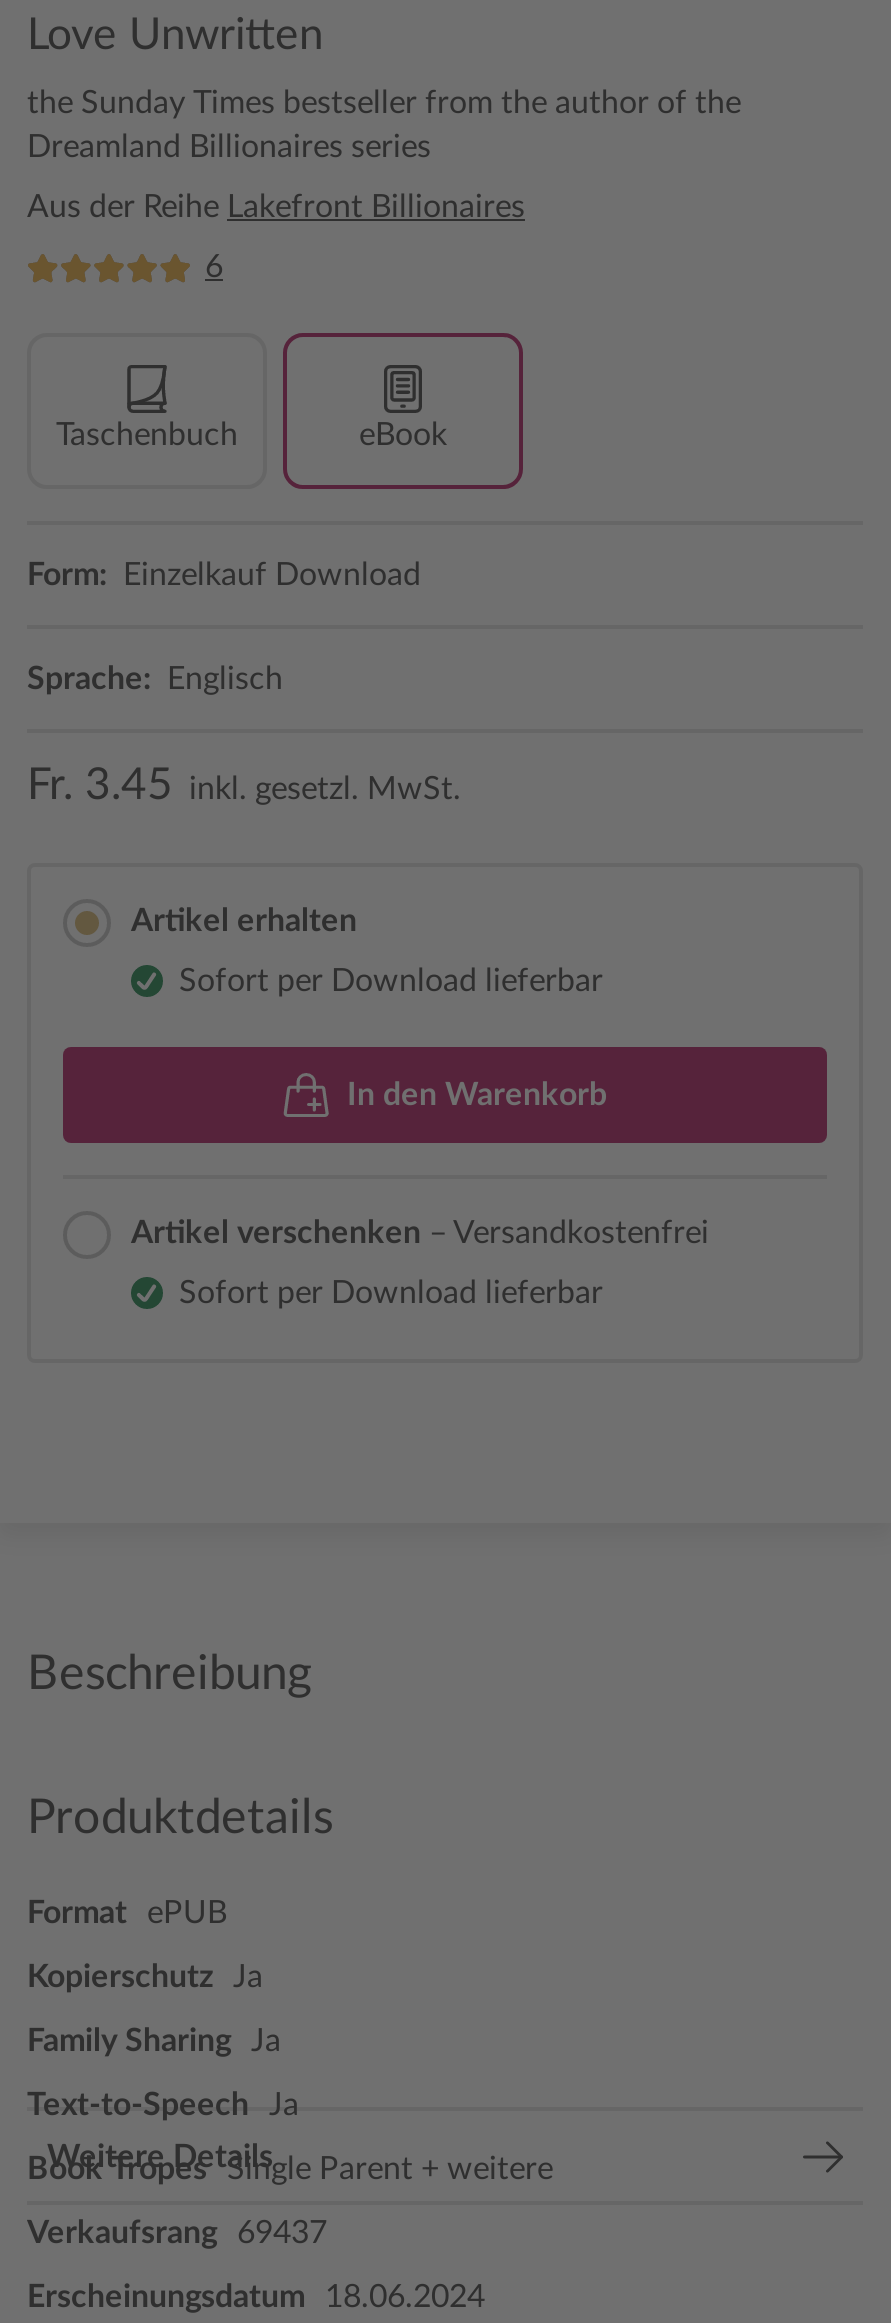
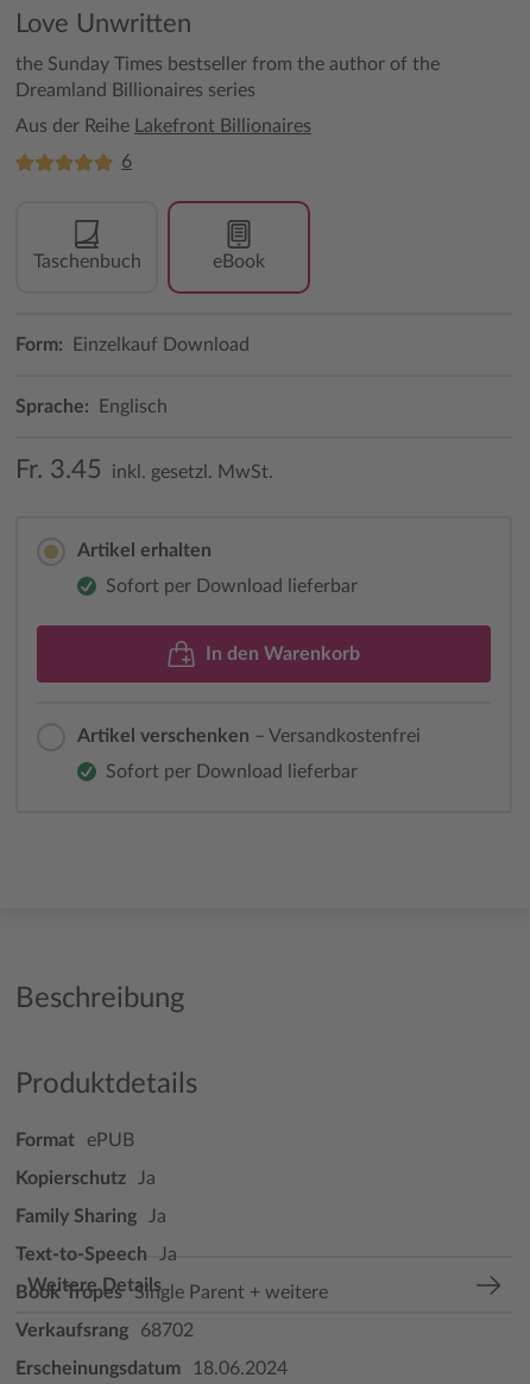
- Verkaufsrang 69437
+ Verkaufsrang 68702
